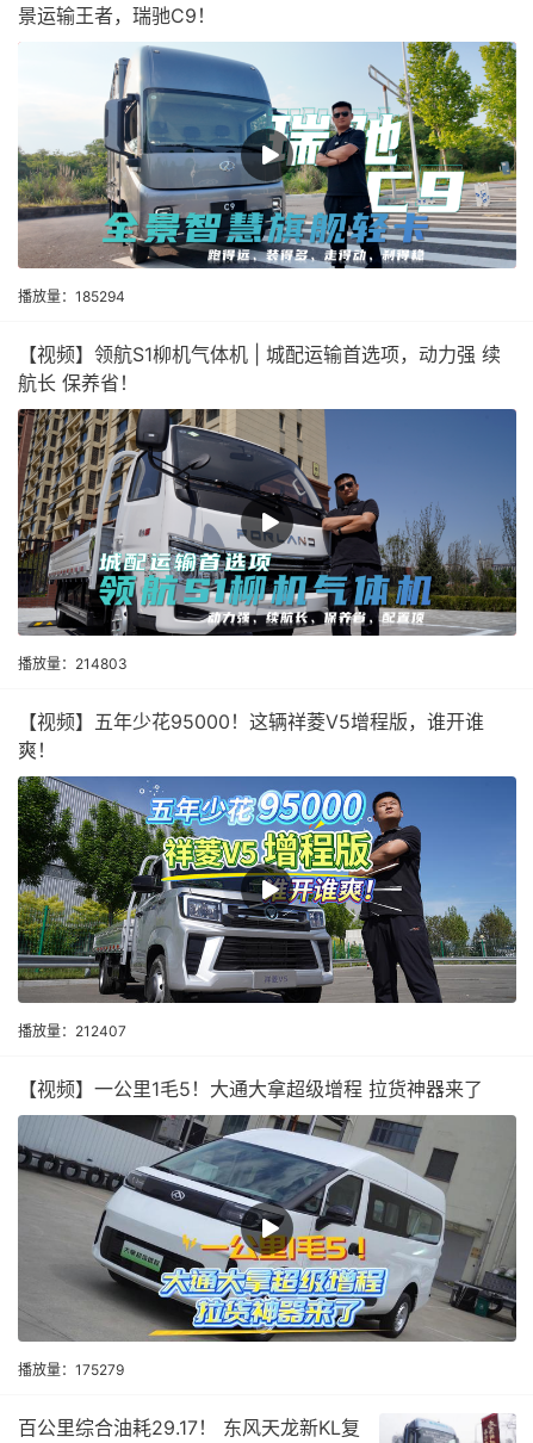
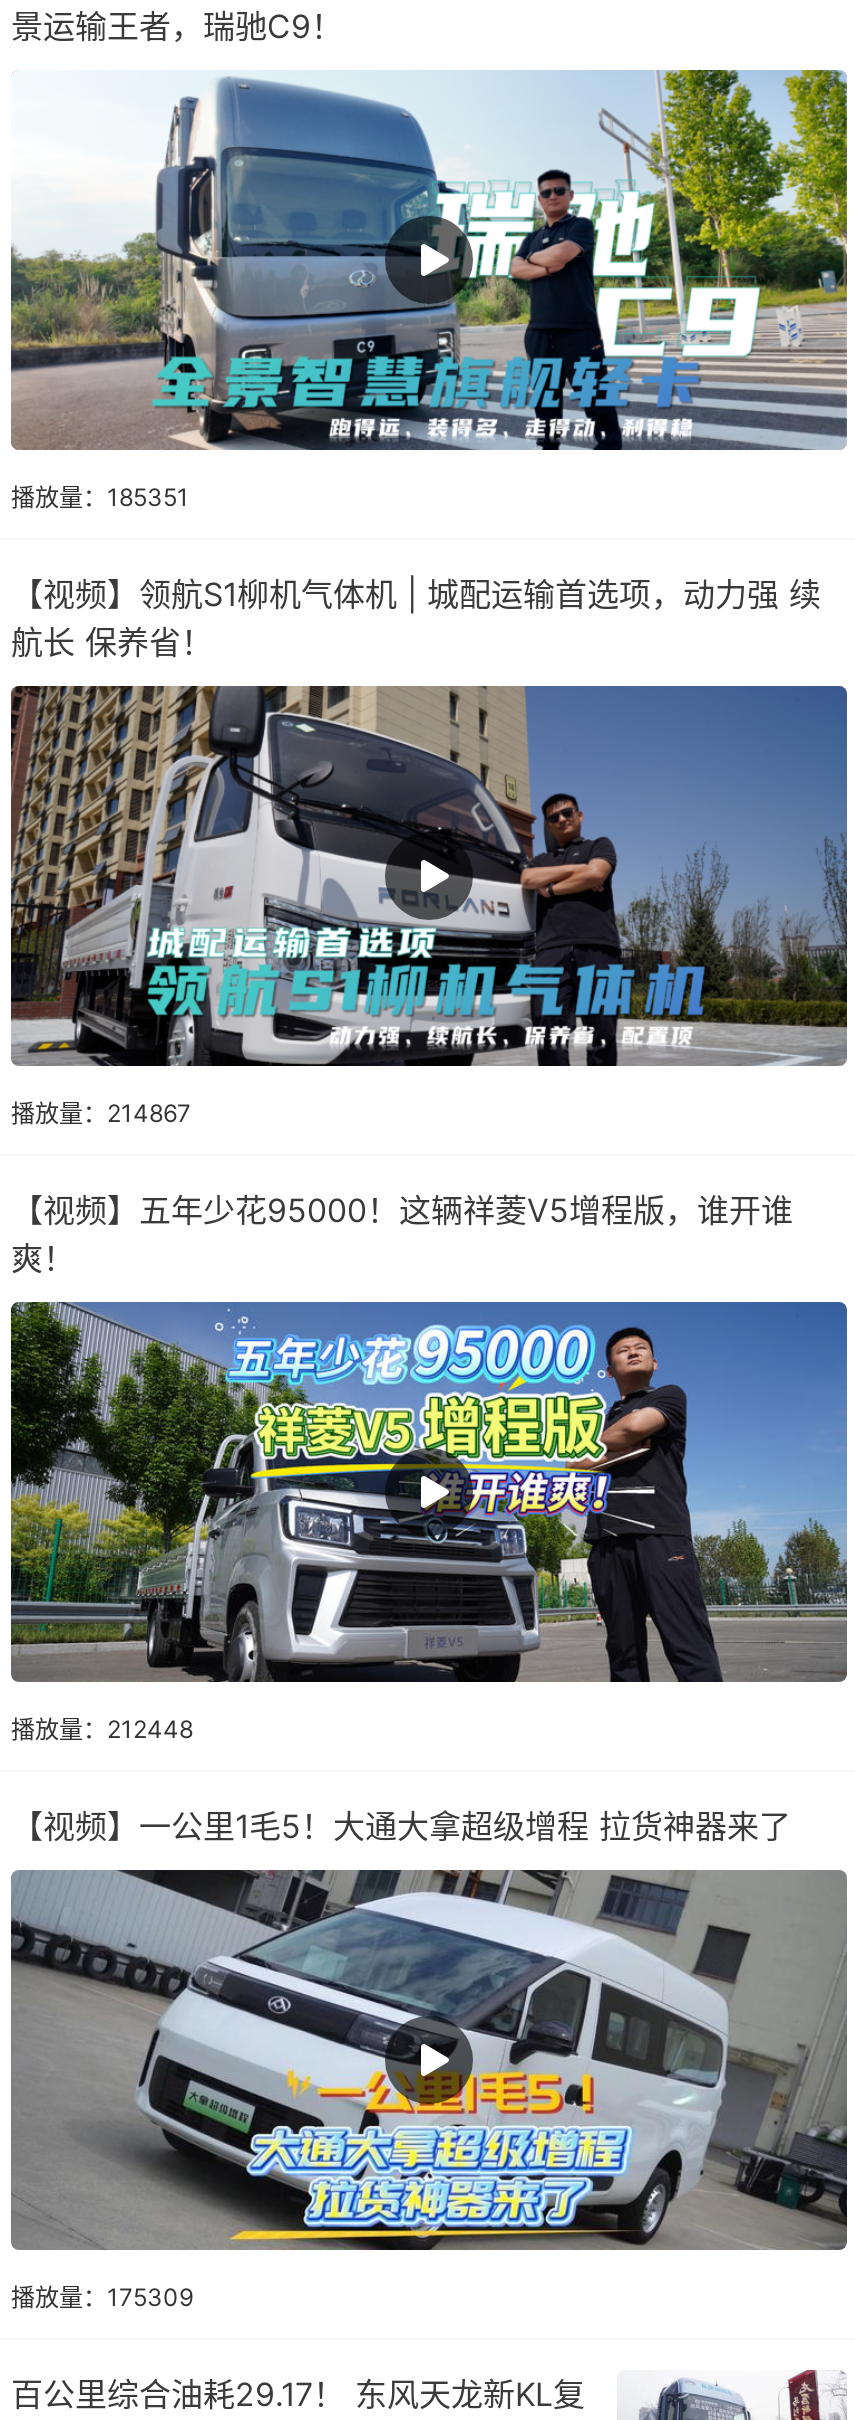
- 播放量：185294
+ 播放量：185351

- 播放量：214803
+ 播放量：214867

- 播放量：212407
+ 播放量：212448

- 播放量：175279
+ 播放量：175309
